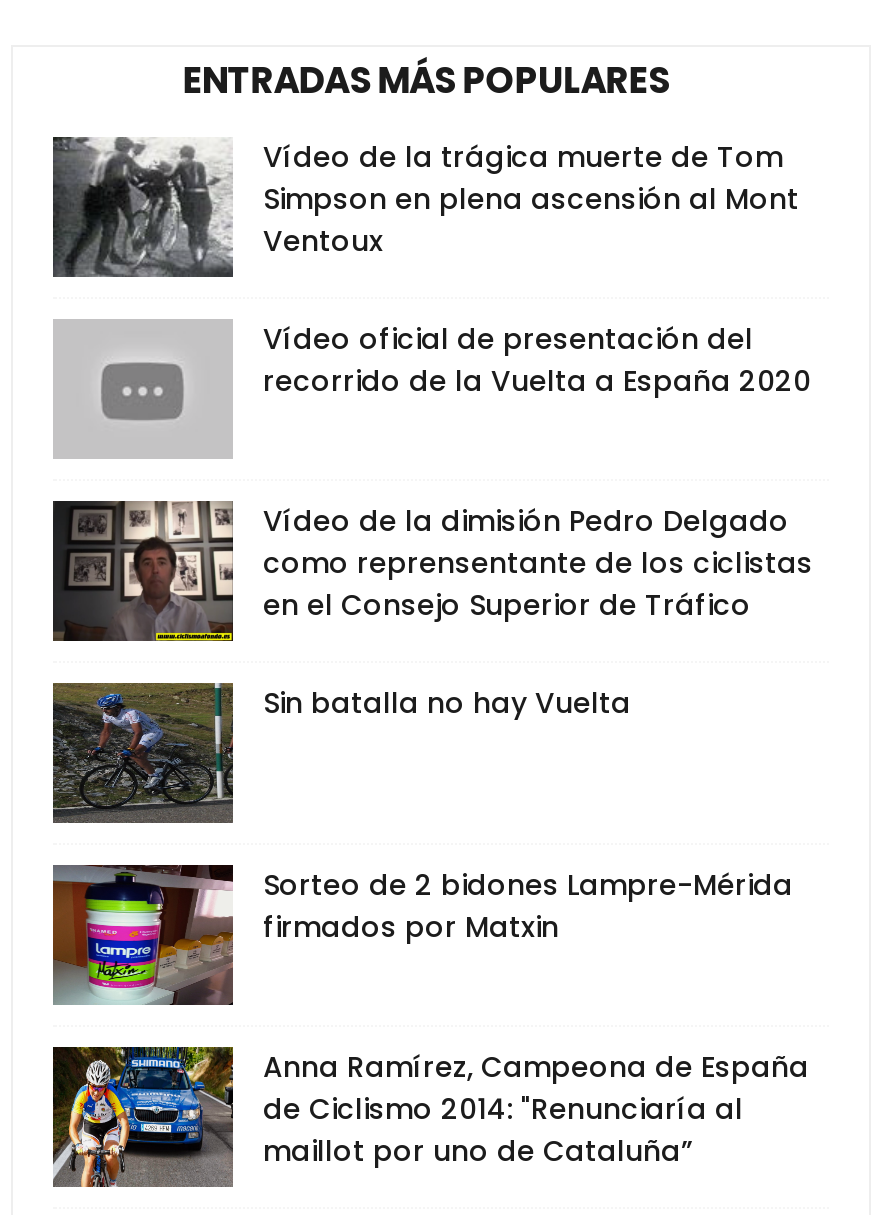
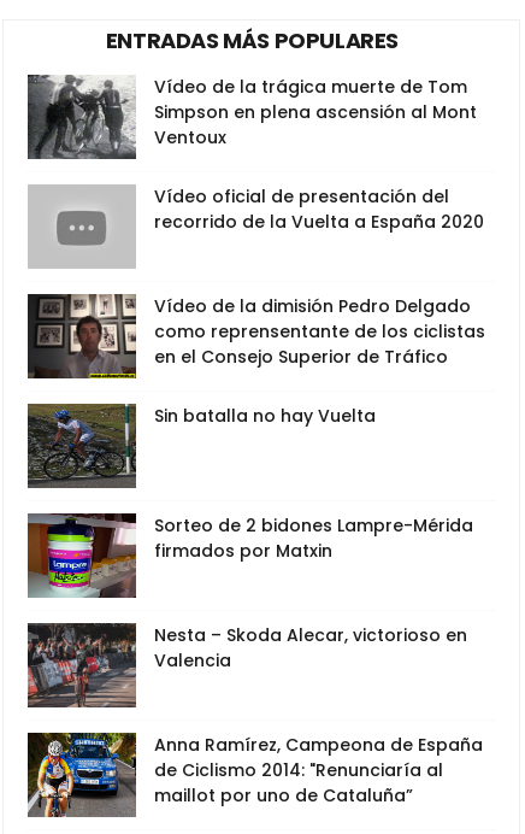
+ [image]
+ Nesta – Skoda Alecar, victorioso en
+ Valencia
